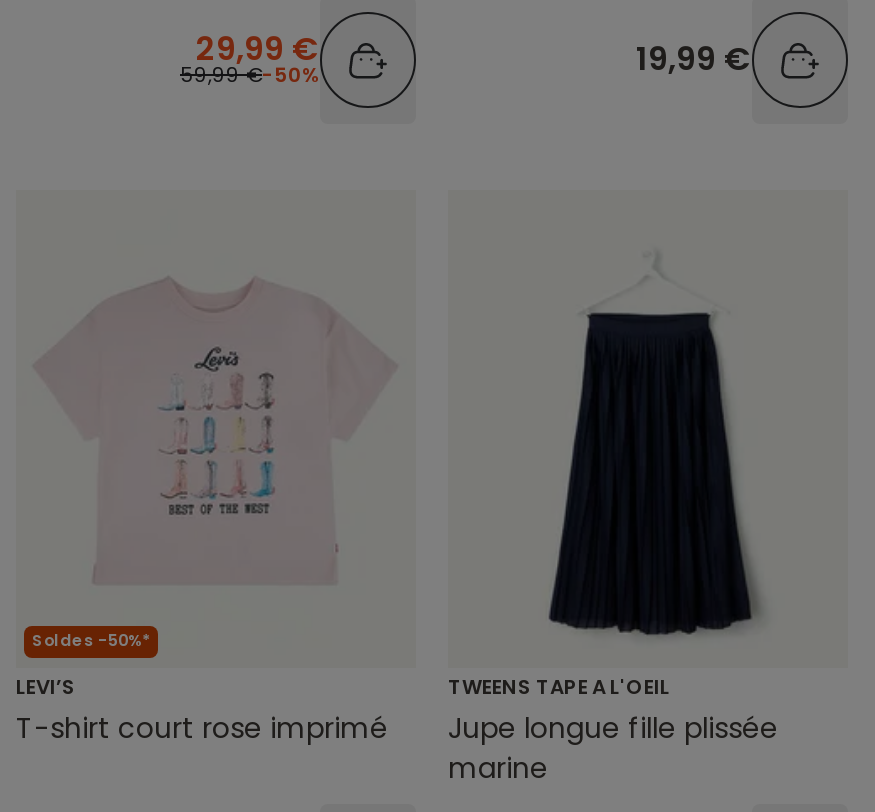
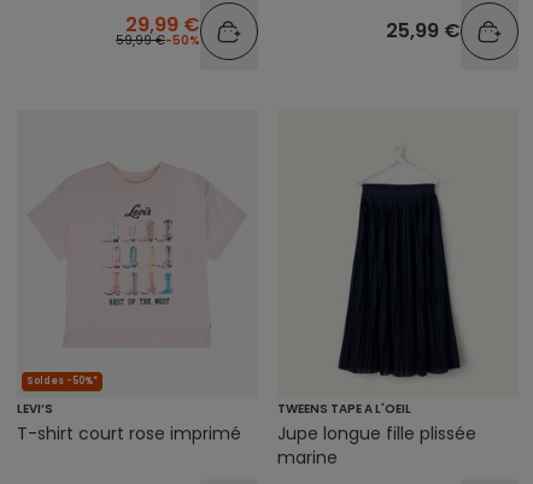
- 19,99 €
+ 25,99 €
